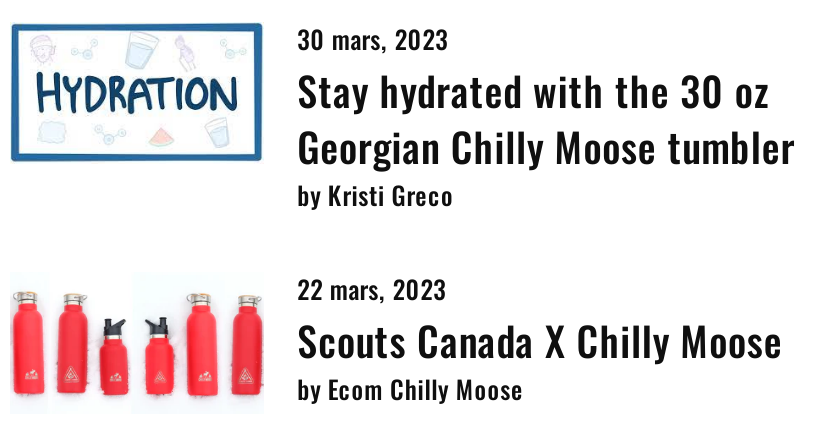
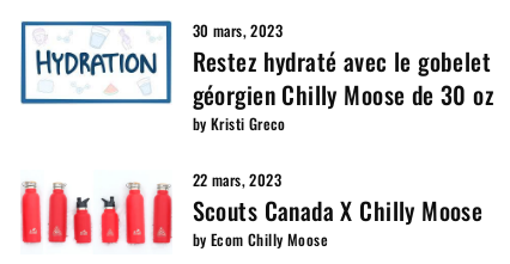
- Stay hydrated with the 30 oz
- Georgian Chilly Moose tumbler
+ Restez hydraté avec le gobelet
+ géorgien Chilly Moose de 30 oz
